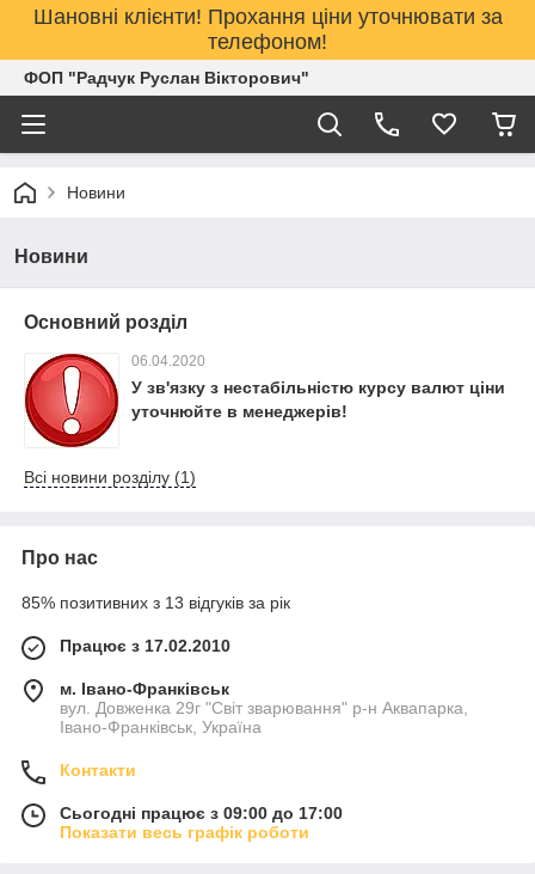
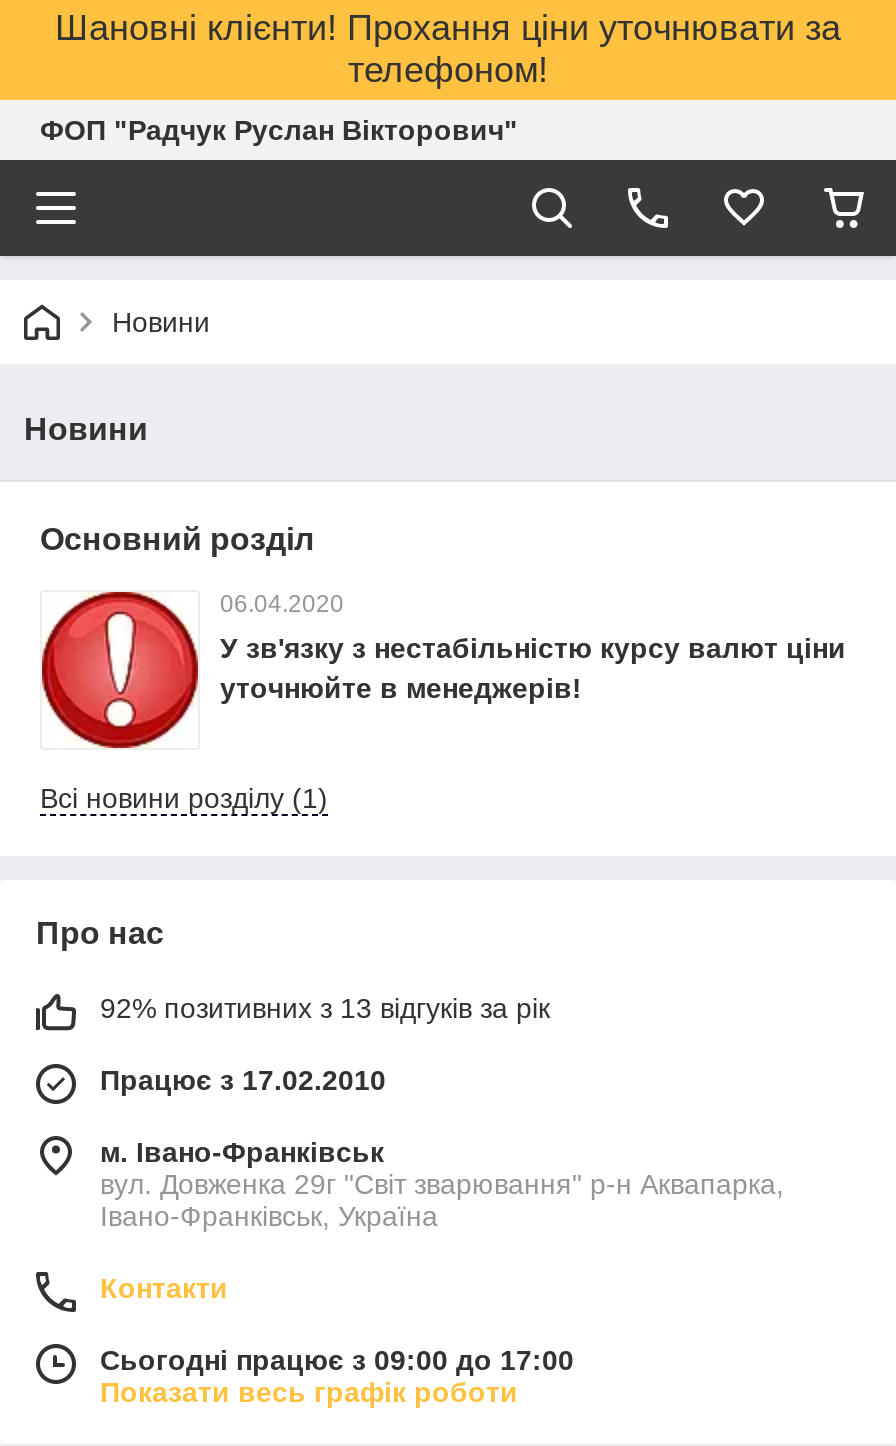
- 85% позитивних з 13 відгуків за рік
+ 92% позитивних з 13 відгуків за рік
